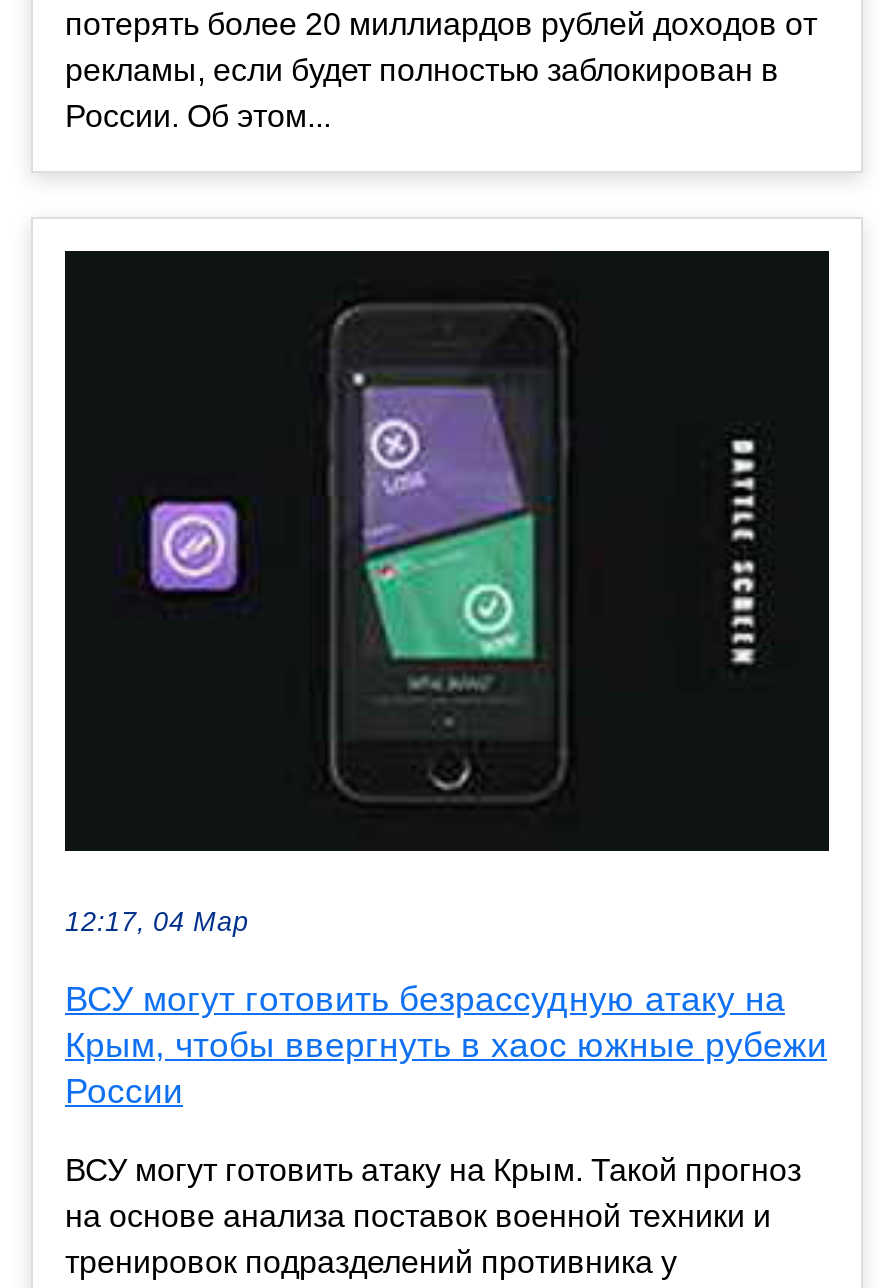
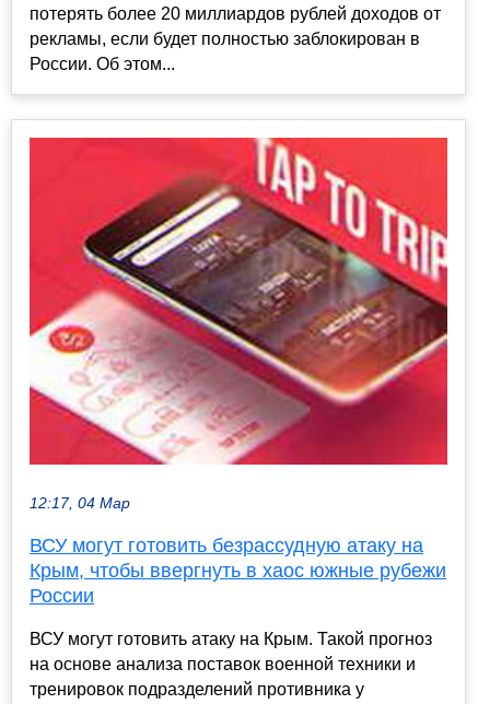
- [image]
+ [image]
